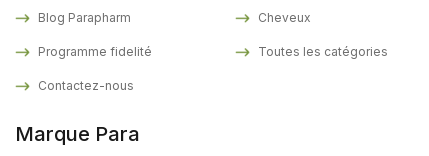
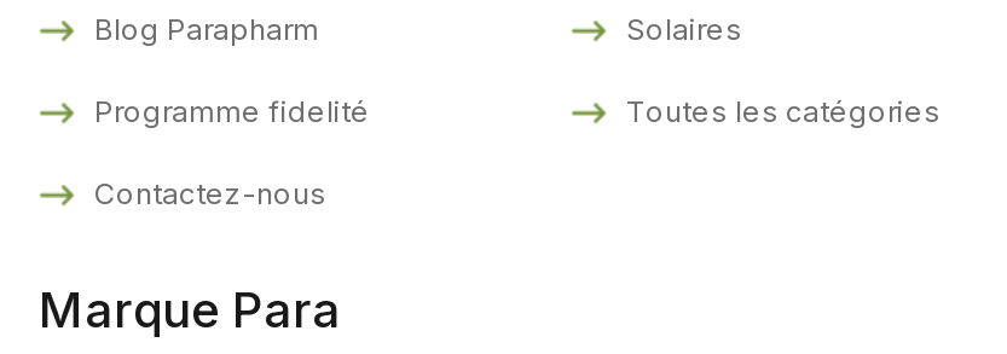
- Cheveux
+ Solaires
